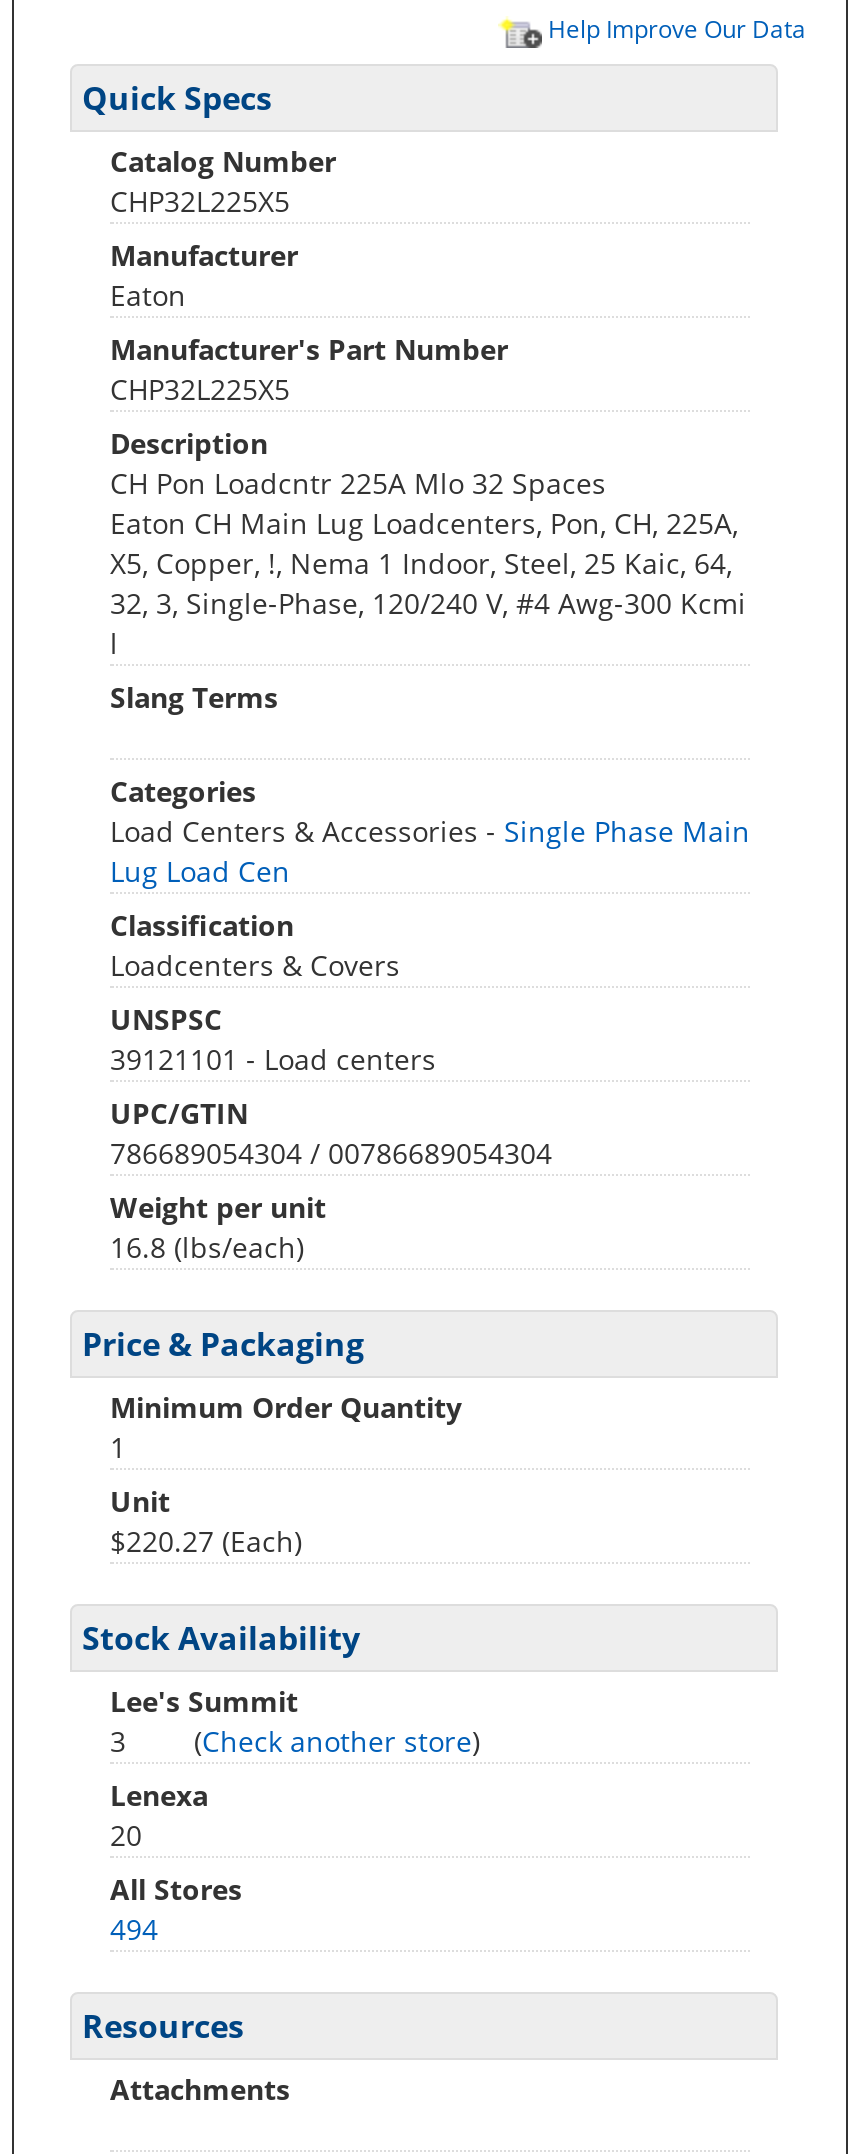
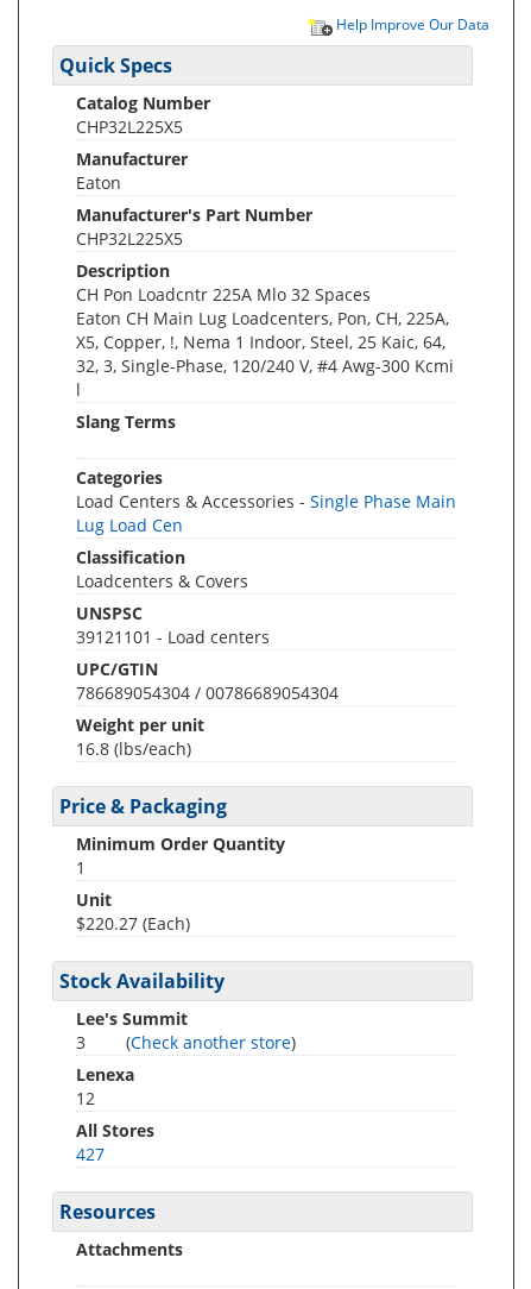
- 20
+ 12

- 494
+ 427
